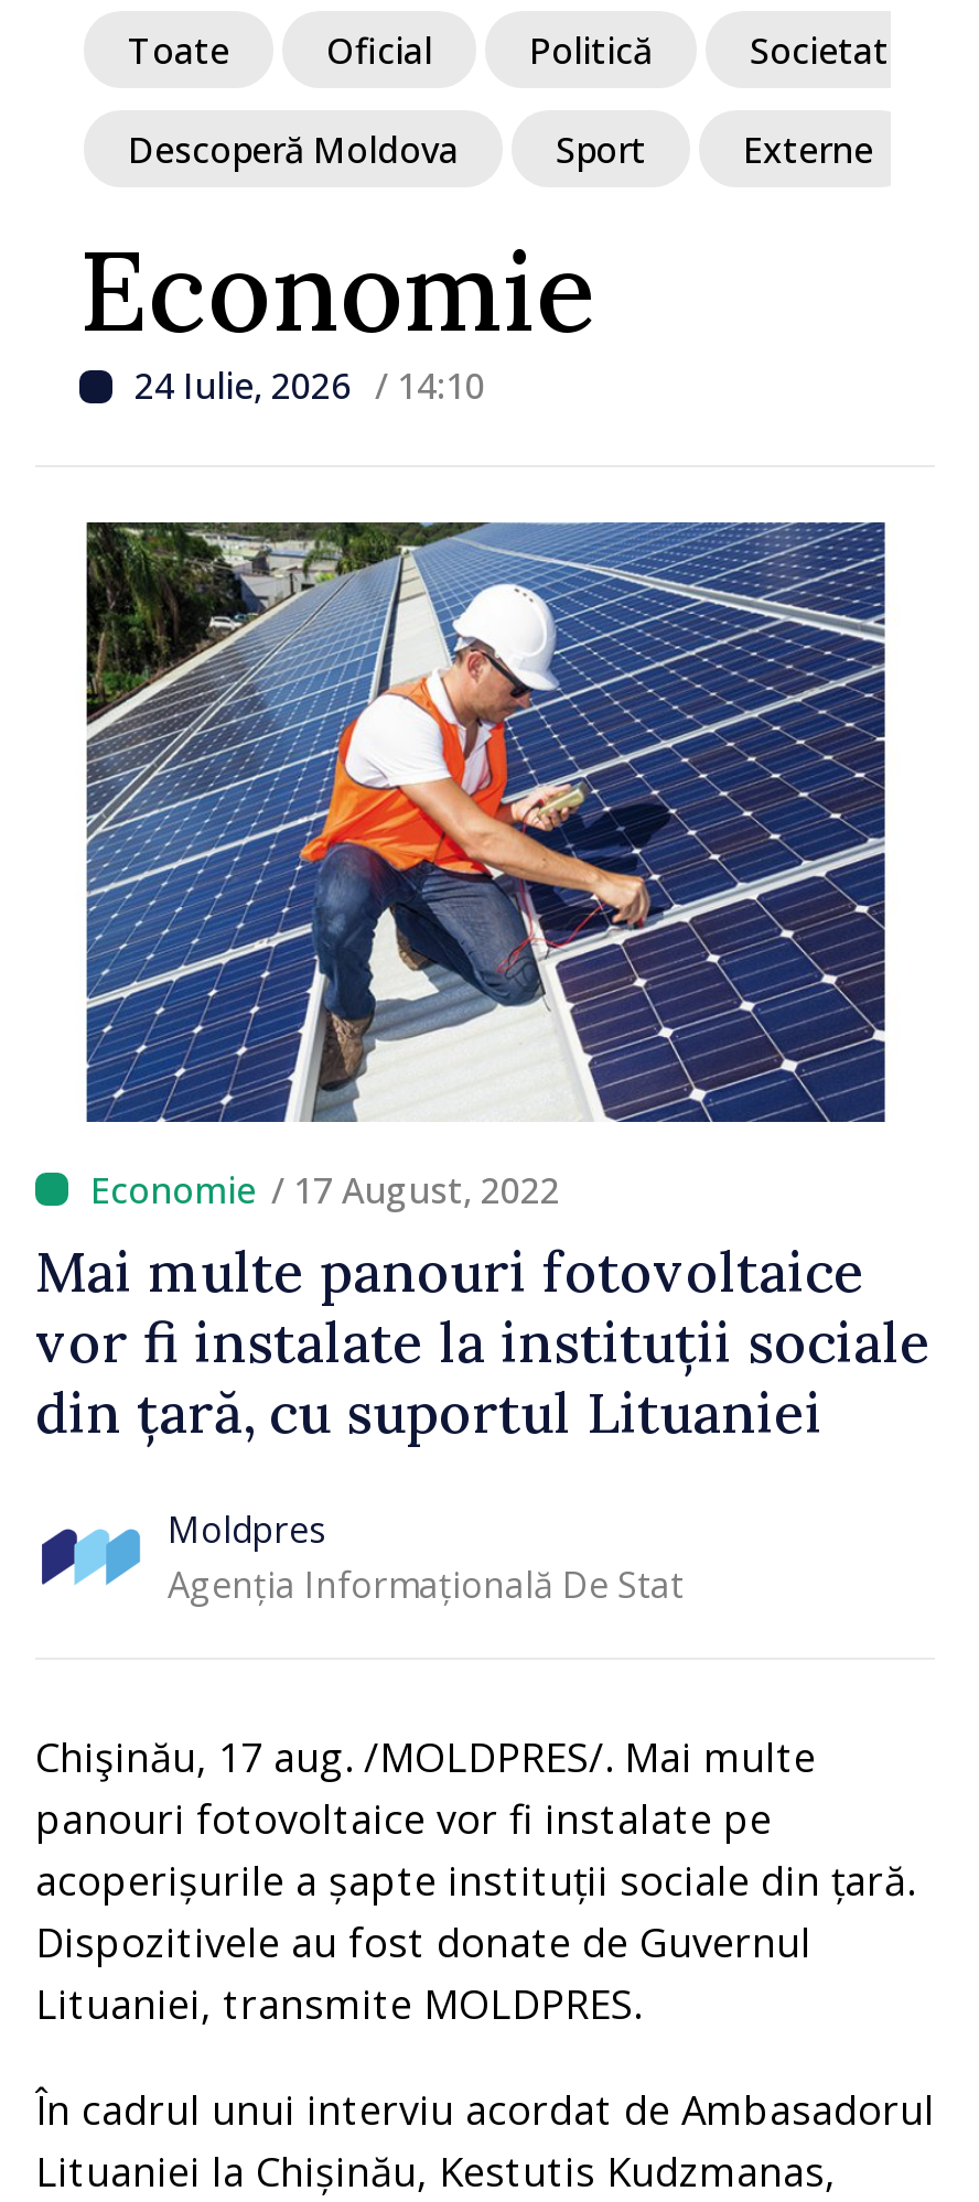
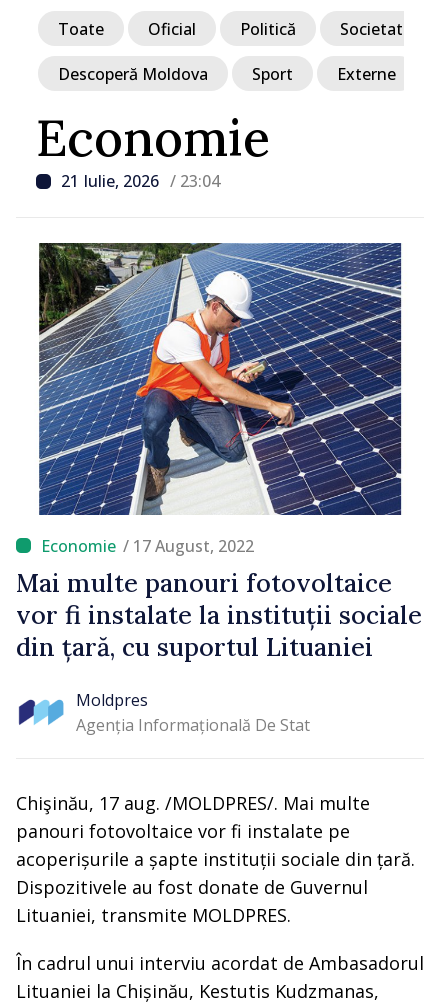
- 24 Iulie, 2026 / 14:10
+ 21 Iulie, 2026 / 23:04
